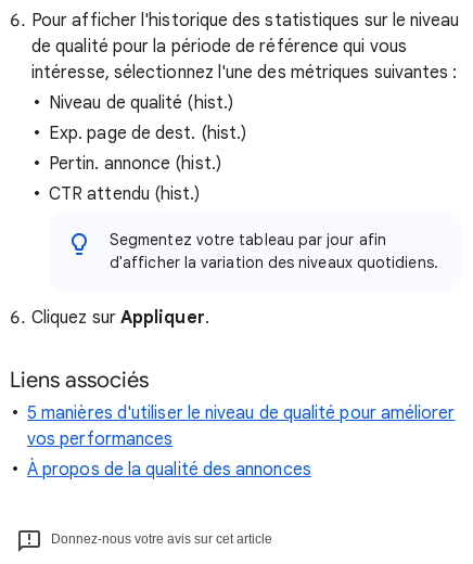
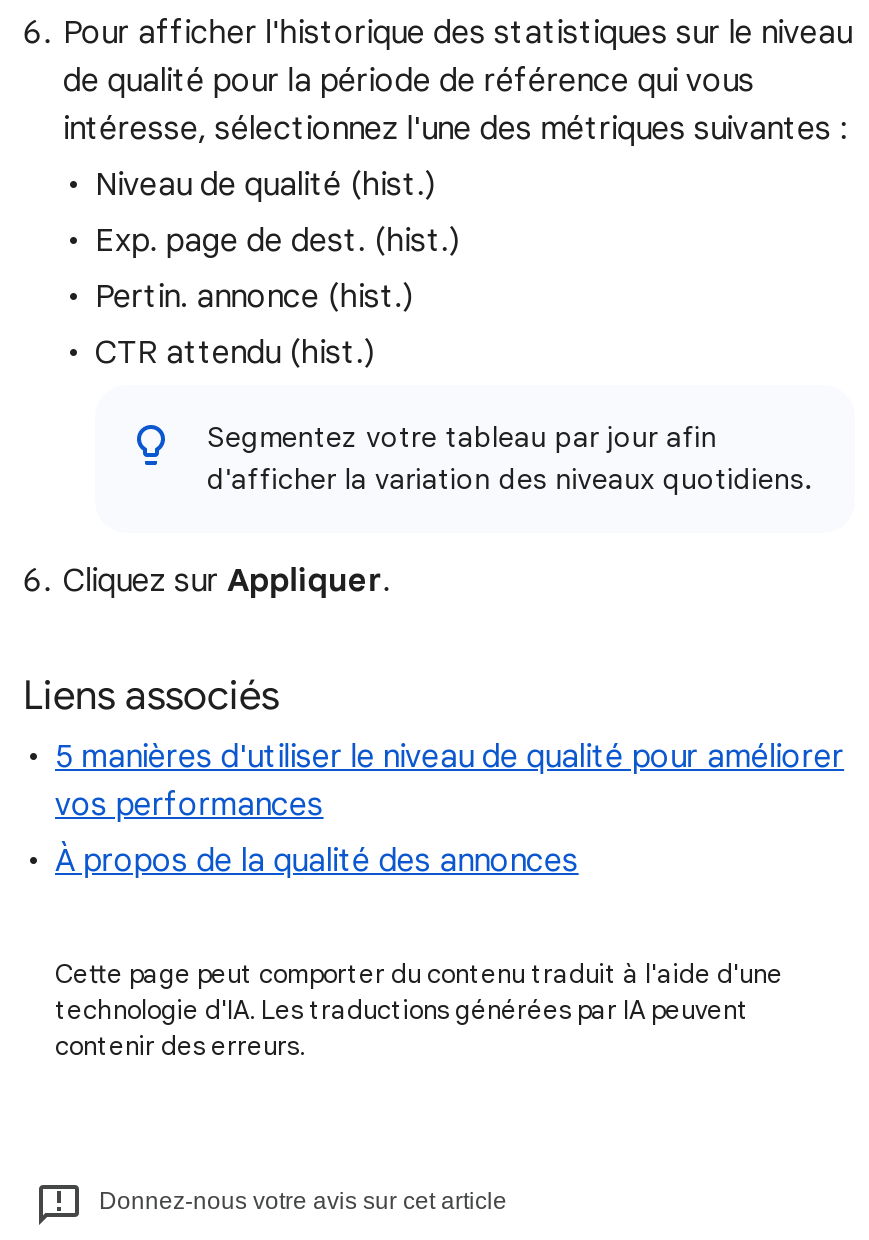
+ Cette page peut comporter du contenu traduit à l'aide d'une
+ technologie d'IA. Les traductions générées par IA peuvent
+ contenir des erreurs.
